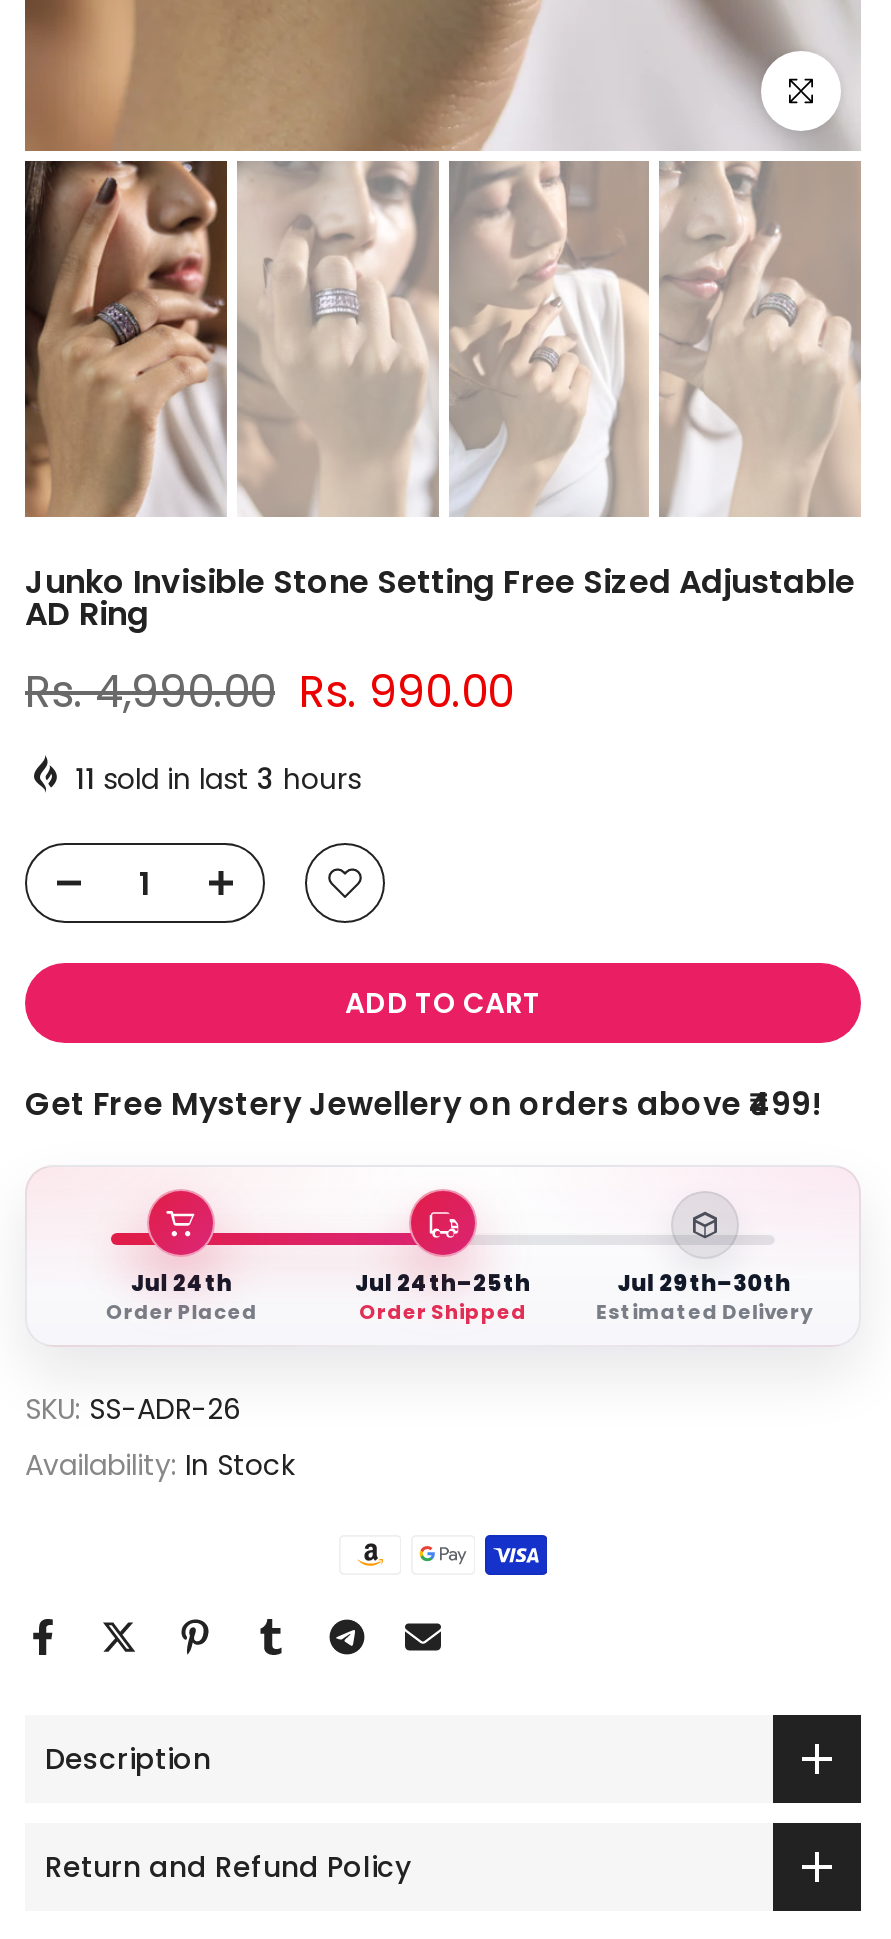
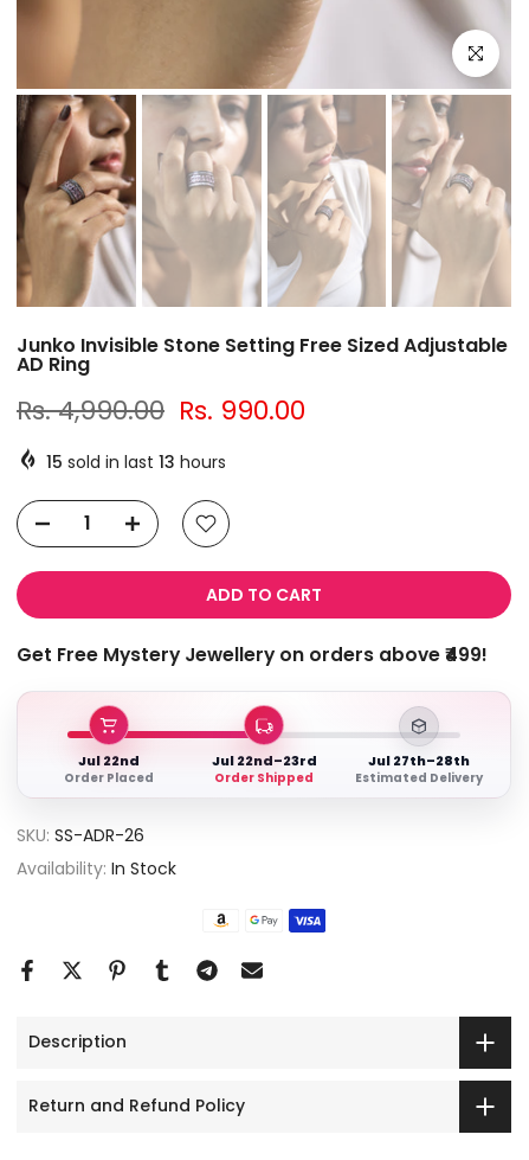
- 11 sold in last 3 hours
+ 15 sold in last 13 hours

- Jul 24th
+ Jul 22nd

- Jul 24th–25th
+ Jul 22nd–23rd

- Jul 29th–30th
+ Jul 27th–28th
